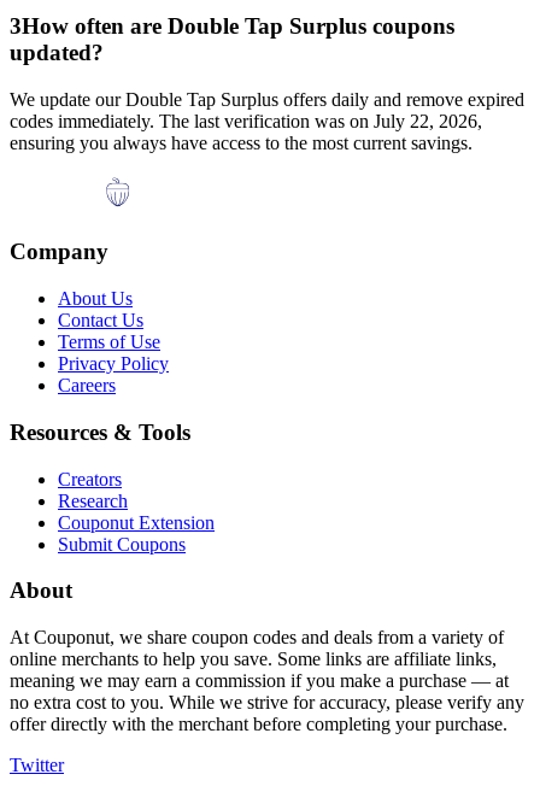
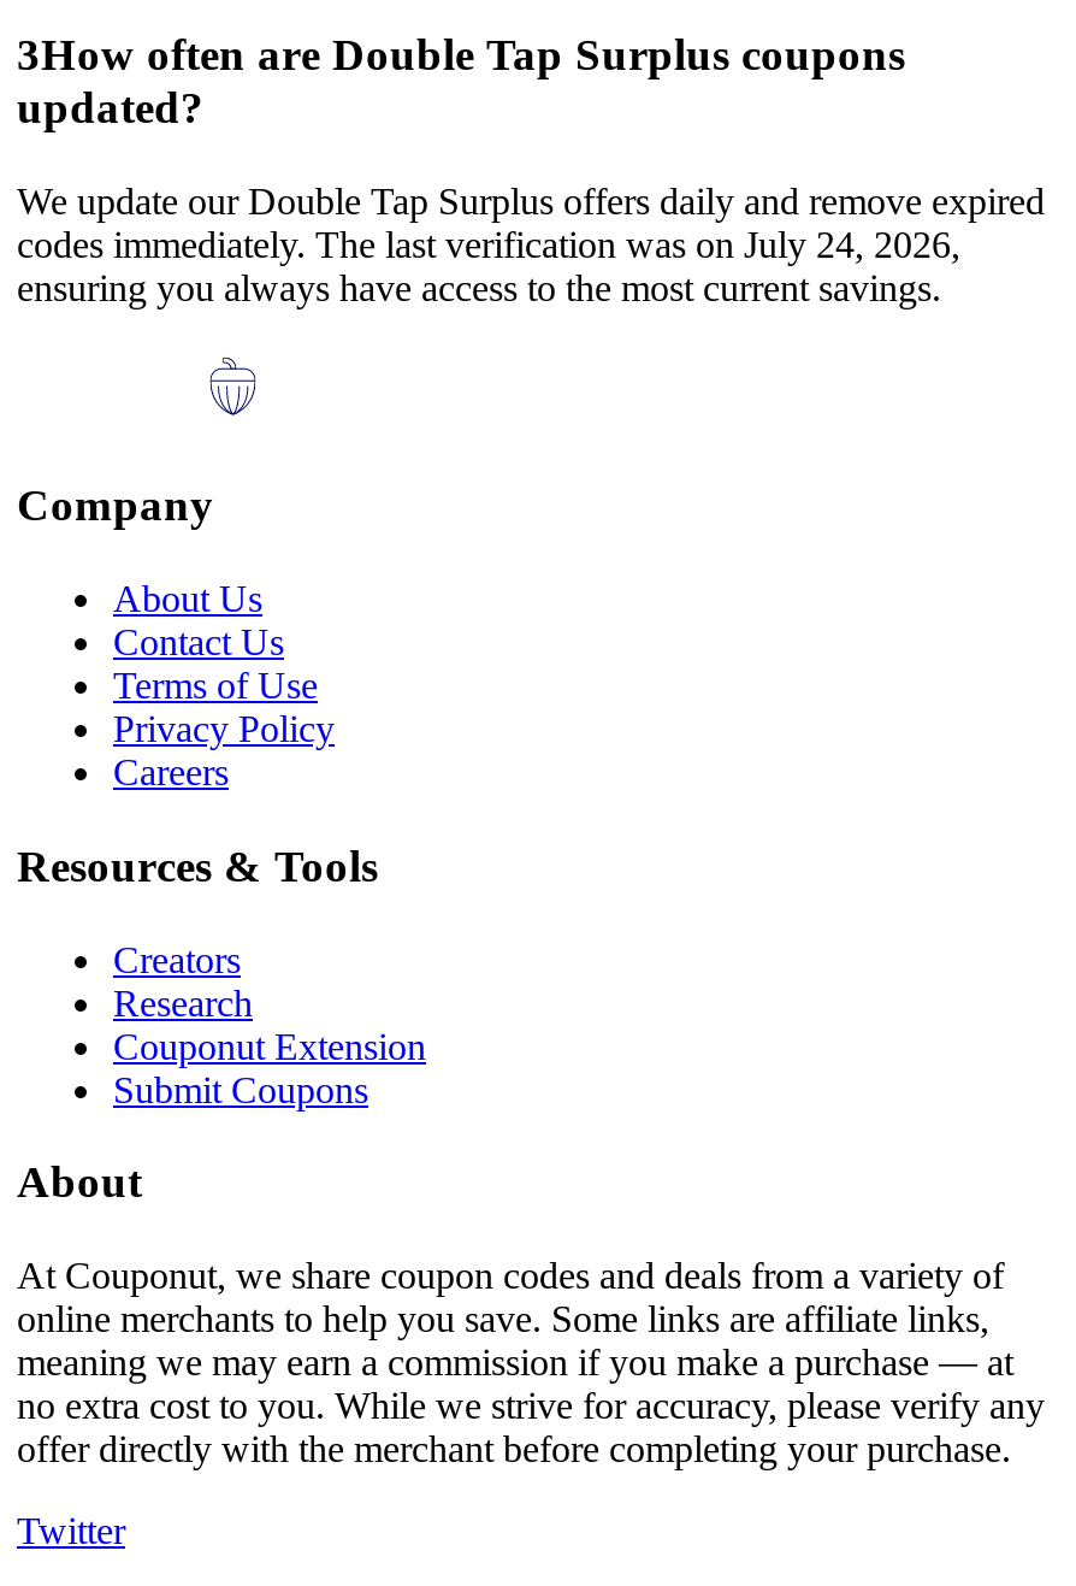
- codes immediately. The last verification was on July 22, 2026,
+ codes immediately. The last verification was on July 24, 2026,
